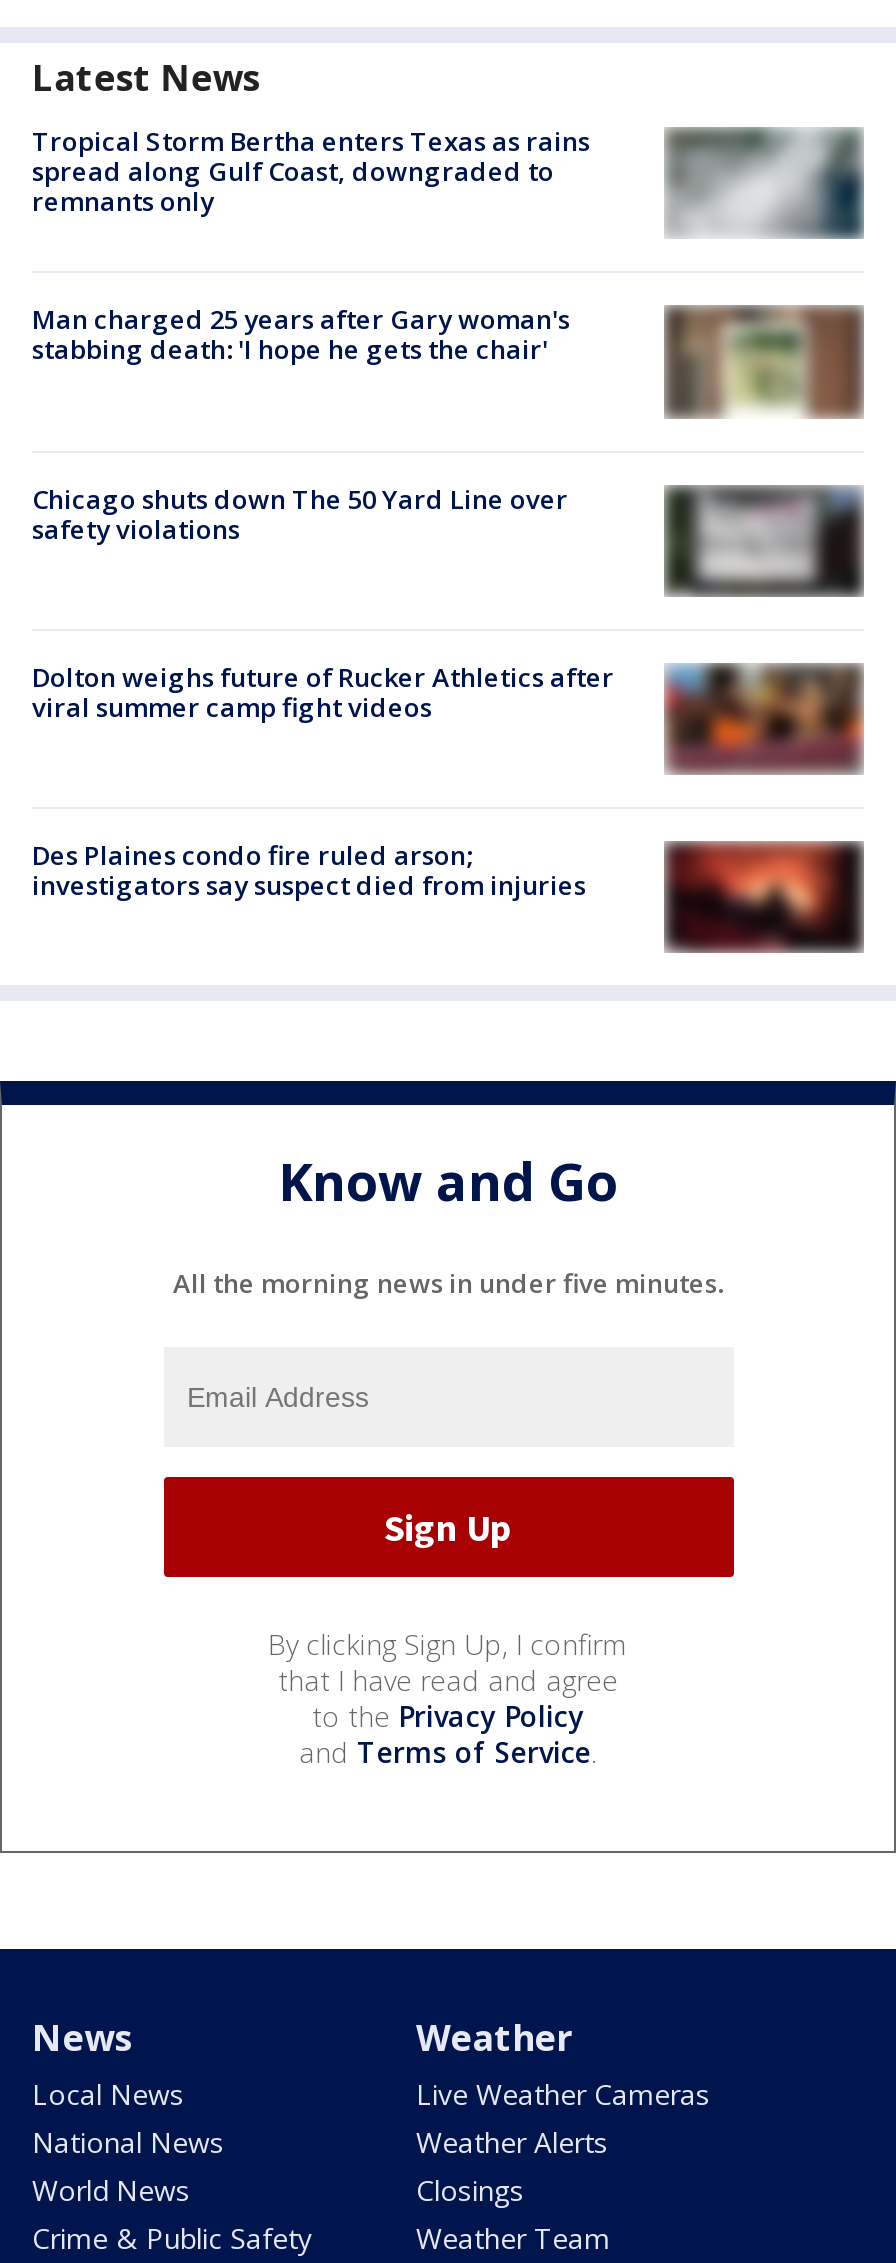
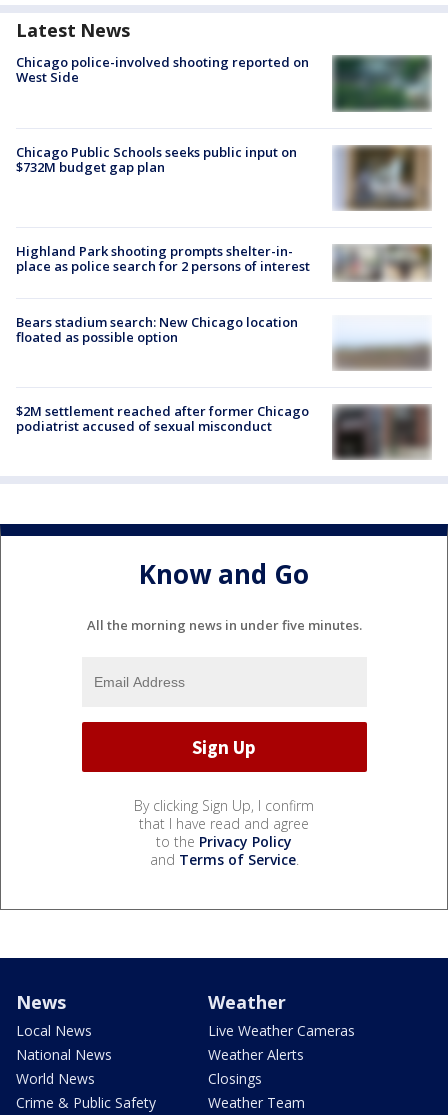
- [image]
- Tropical Storm Bertha enters Texas as rains
- spread along Gulf Coast, downgraded to
- remnants only
+ [image]
+ Chicago police-involved shooting reported on
+ West Side

- Man charged 25 years after Gary woman's
- stabbing death: 'I hope he gets the chair'
+ Chicago Public Schools seeks public input on
+ $732M budget gap plan

- [image]
+ [image]

- Chicago shuts down The 50 Yard Line over
- safety violations
+ Highland Park shooting prompts shelter-in-
+ place as police search for 2 persons of interest

- [image]
+ [image]

- [image]
- Dolton weighs future of Rucker Athletics after
- viral summer camp fight videos
+ [image]
+ Bears stadium search: New Chicago location
+ floated as possible option

- Des Plaines condo fire ruled arson;
- investigators say suspect died from injuries
+ $2M settlement reached after former Chicago
+ podiatrist accused of sexual misconduct

- [image]
+ [image]
